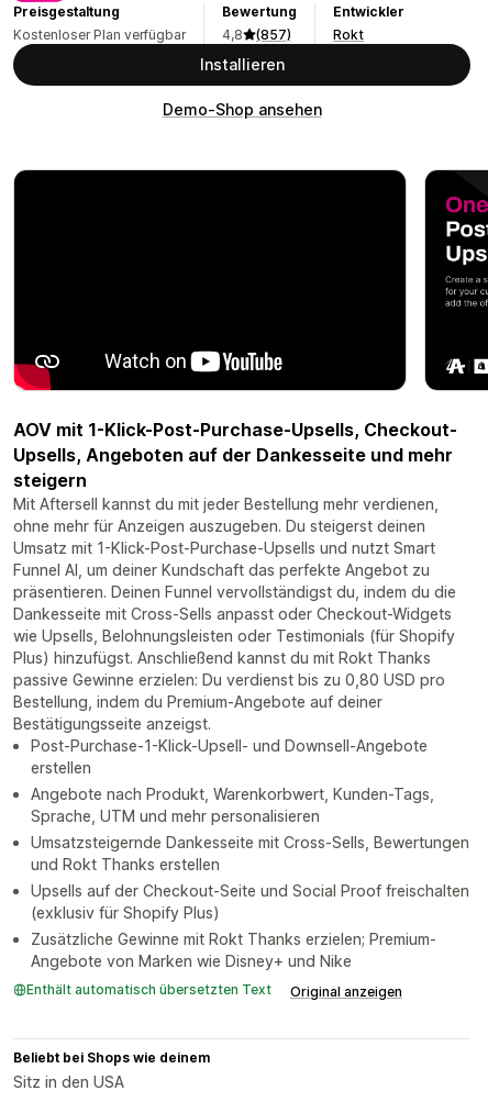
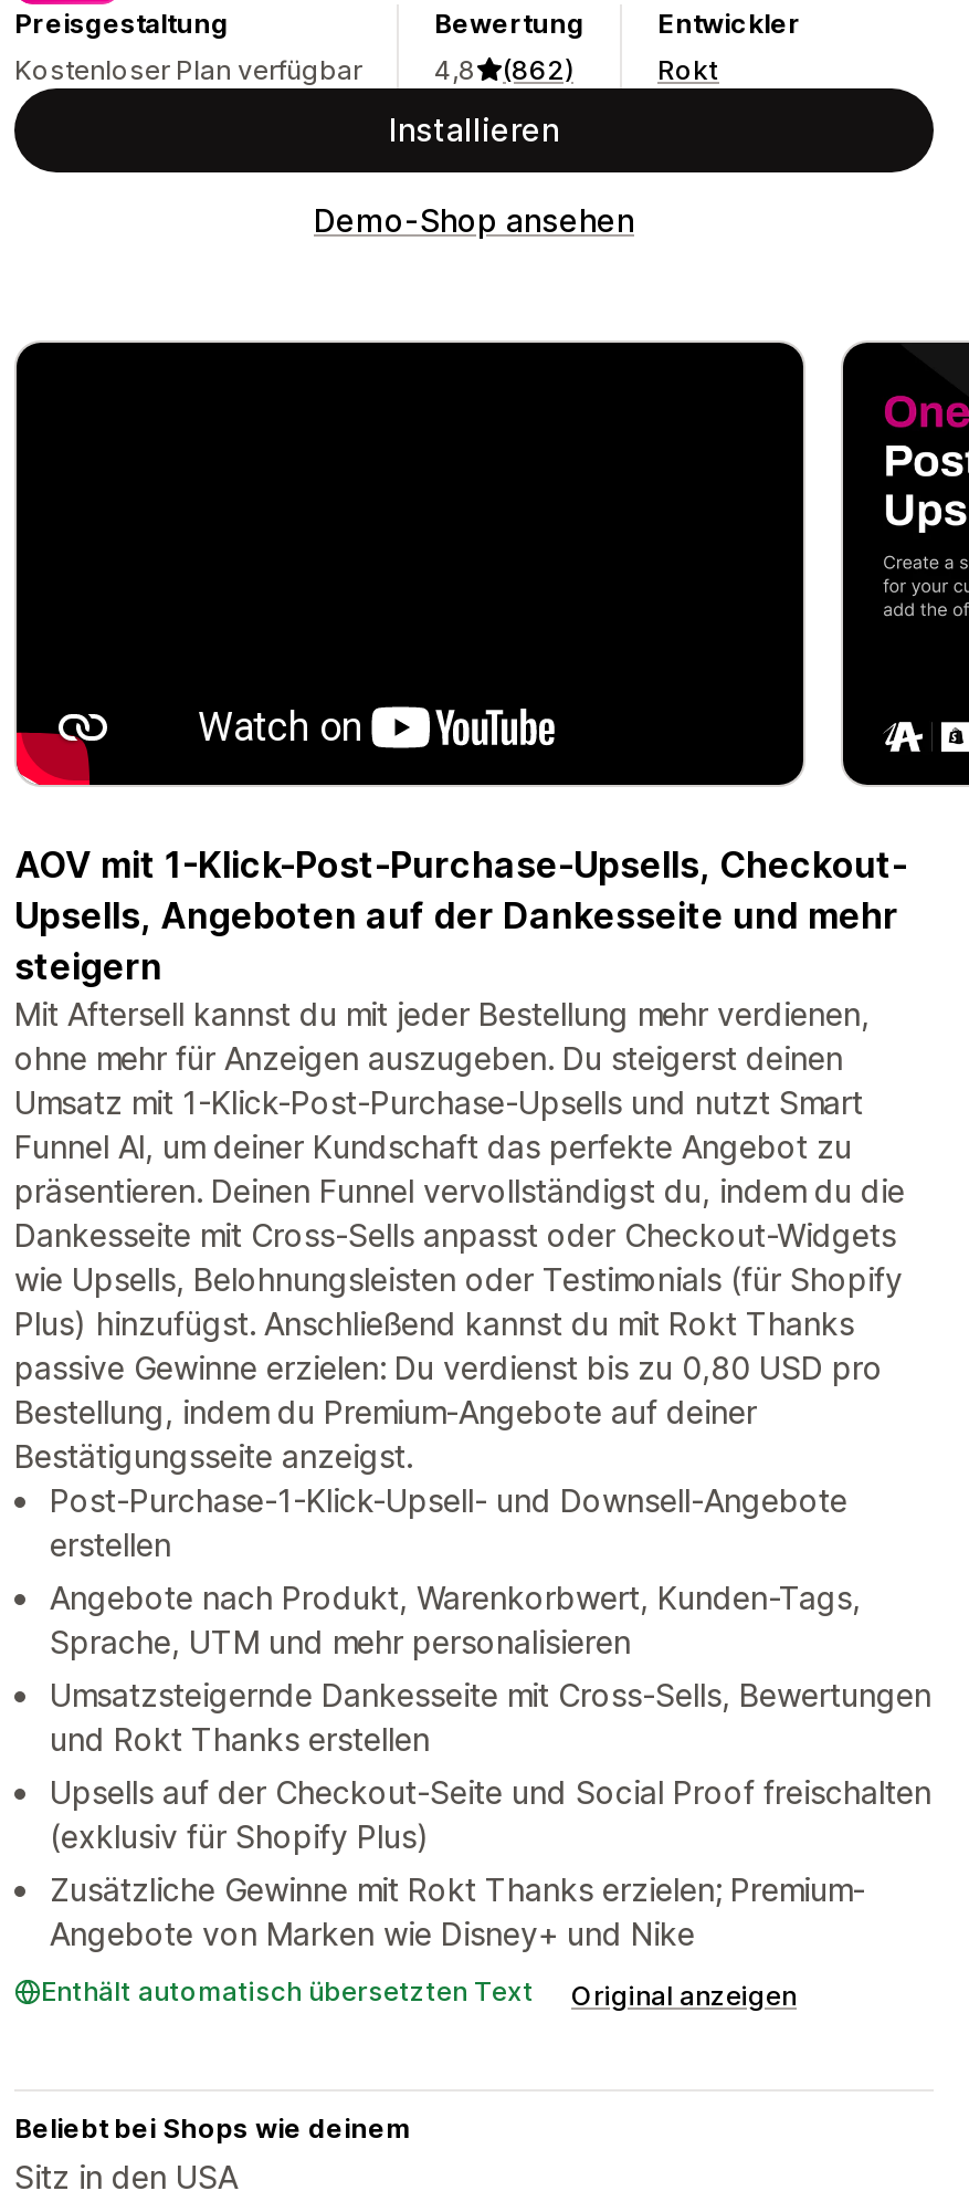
- 4,8 (857)
+ 4,8 (862)
